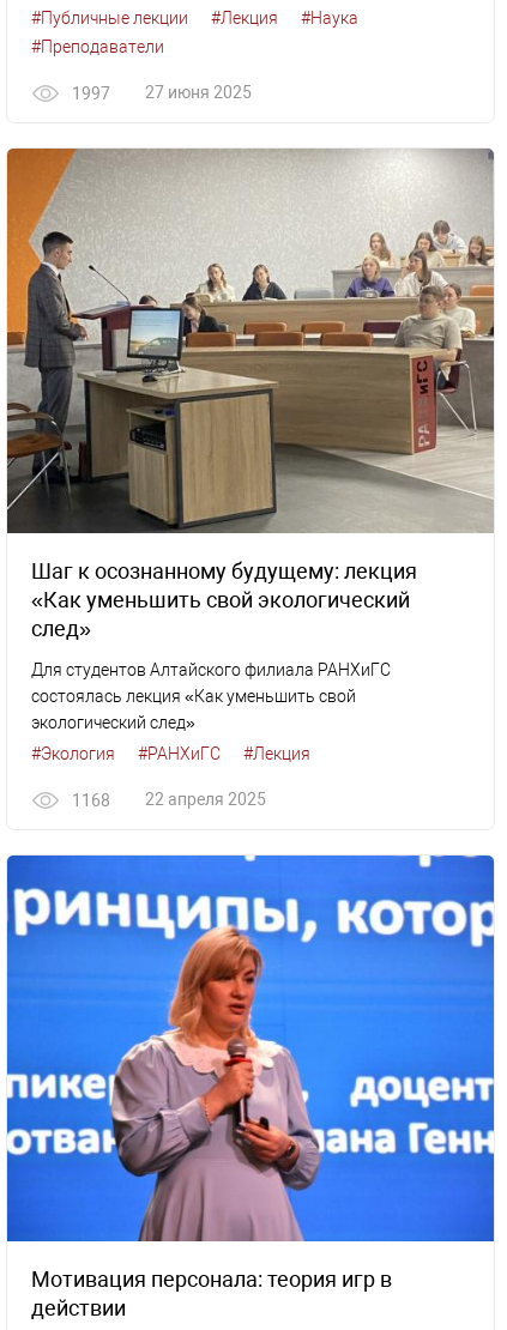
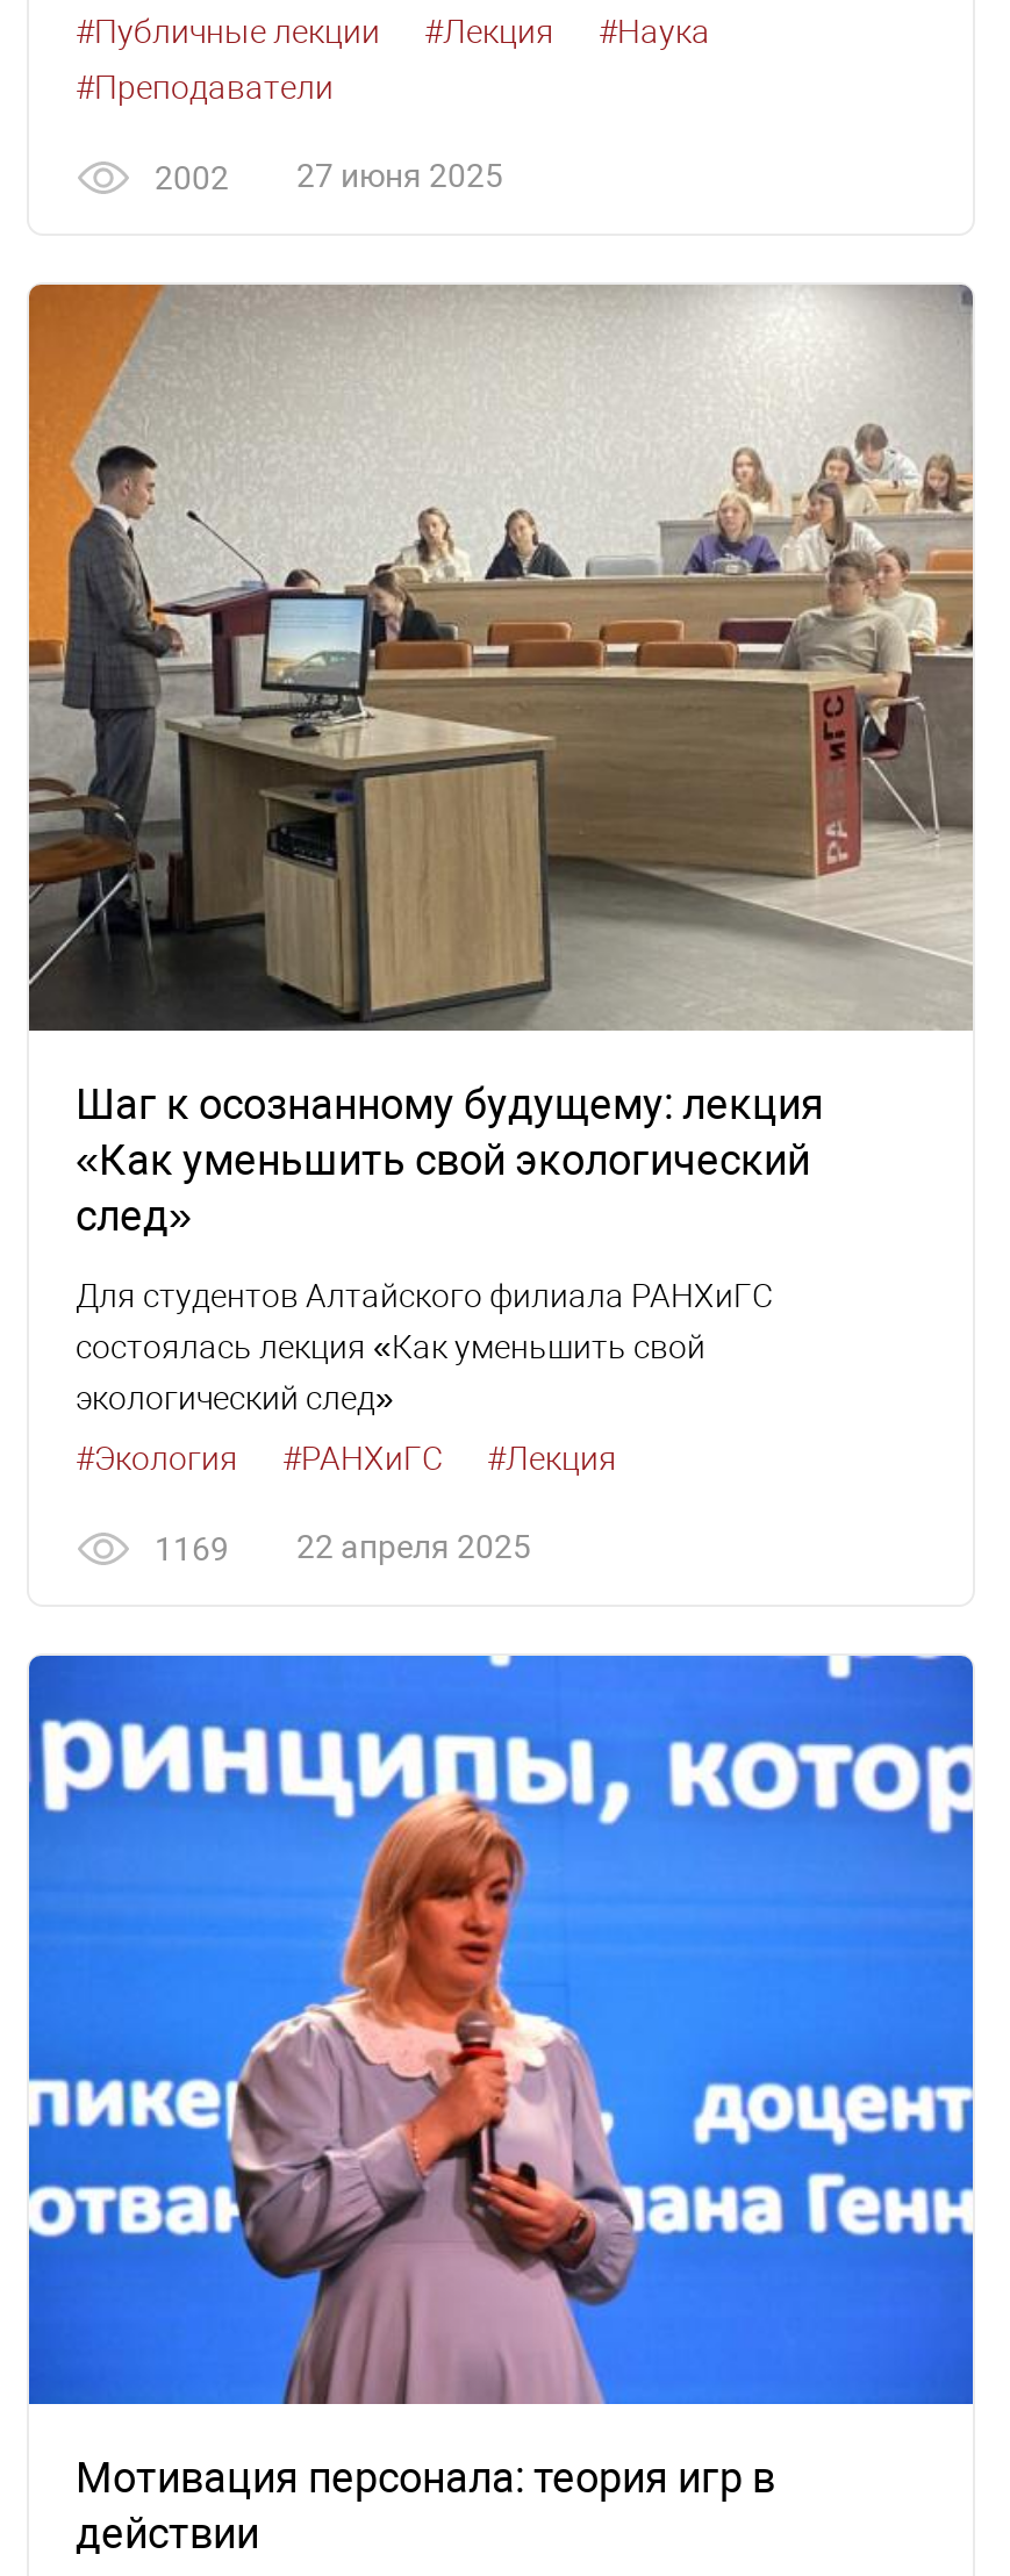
- 1997 27 июня 2025
+ 2002 27 июня 2025

- 1168 22 апреля 2025
+ 1169 22 апреля 2025
